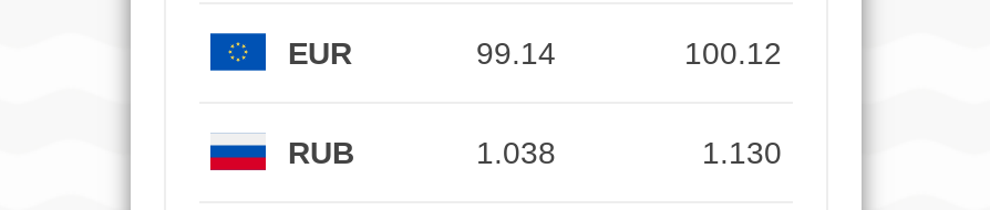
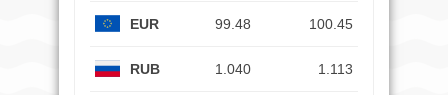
- 99.14
+ 99.48

- 100.12
+ 100.45

- 1.038
+ 1.040

- 1.130
+ 1.113
